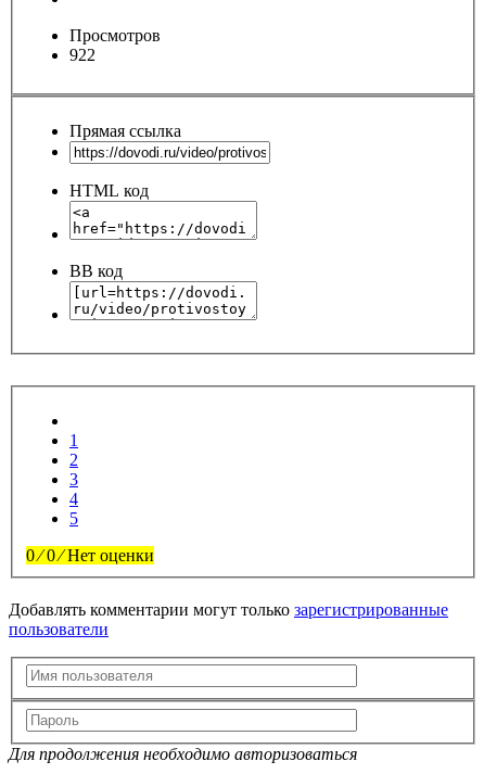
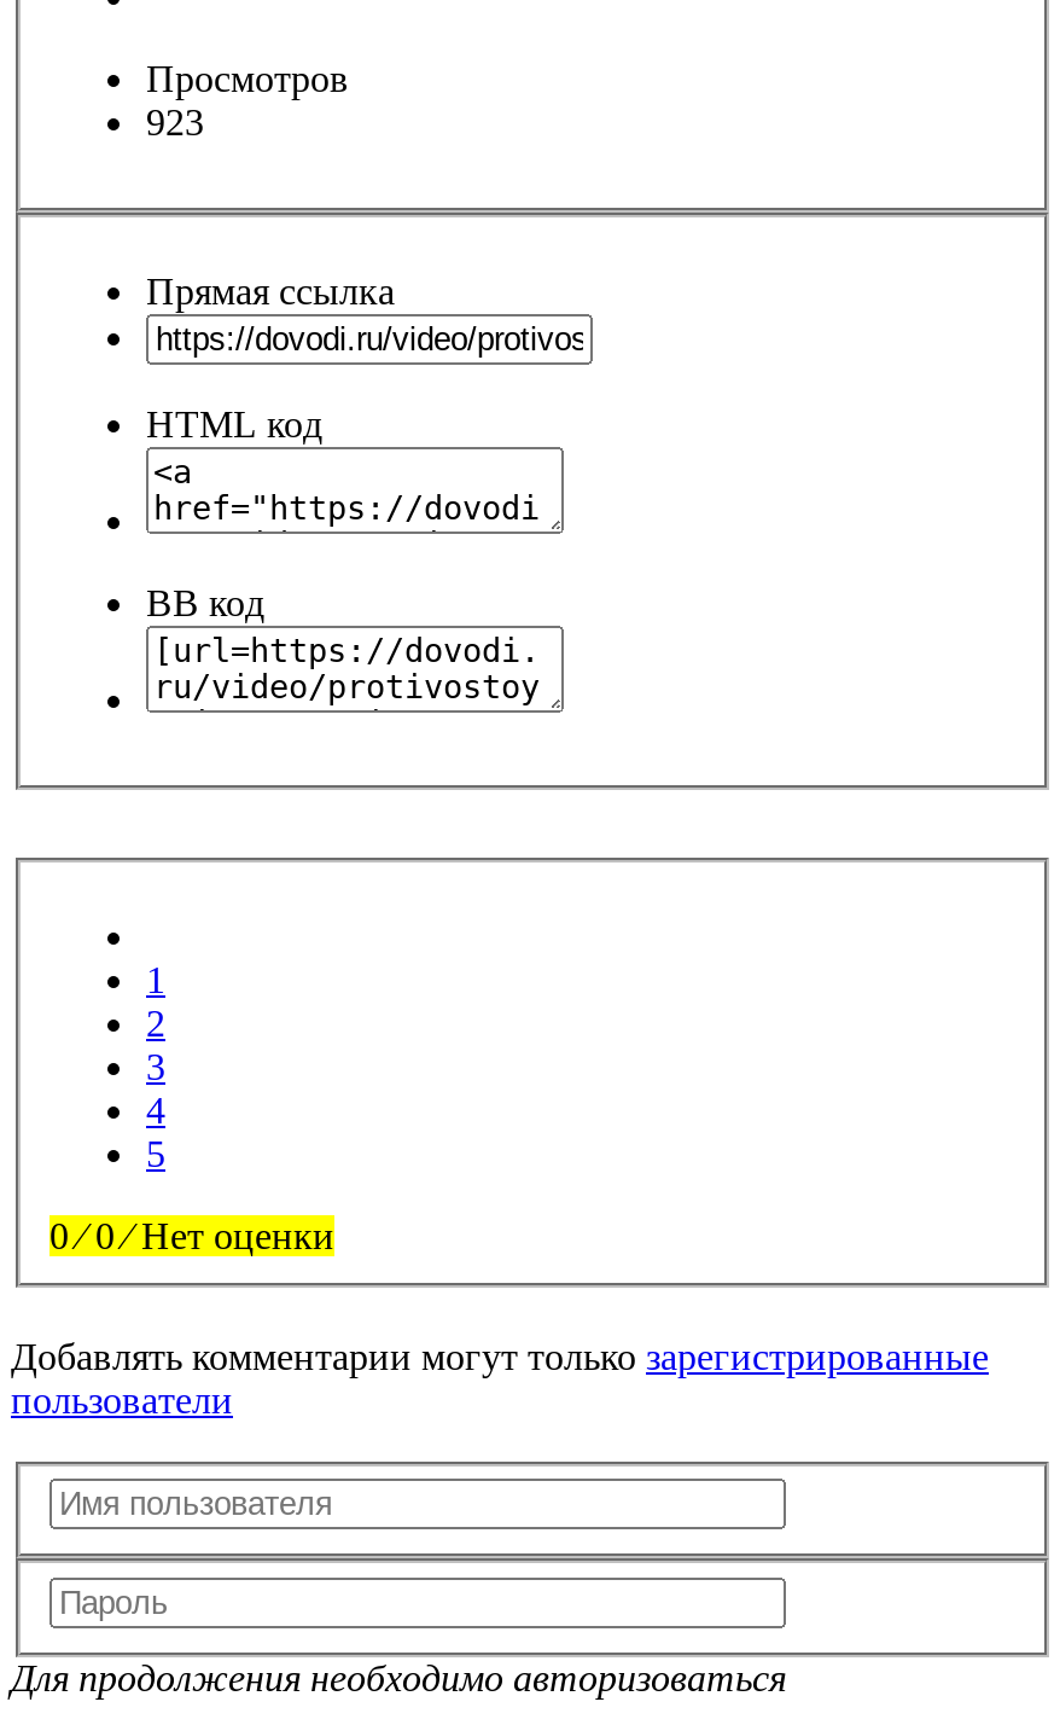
- 922
+ 923
